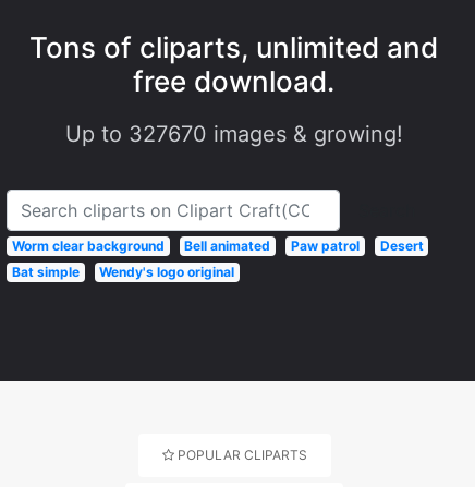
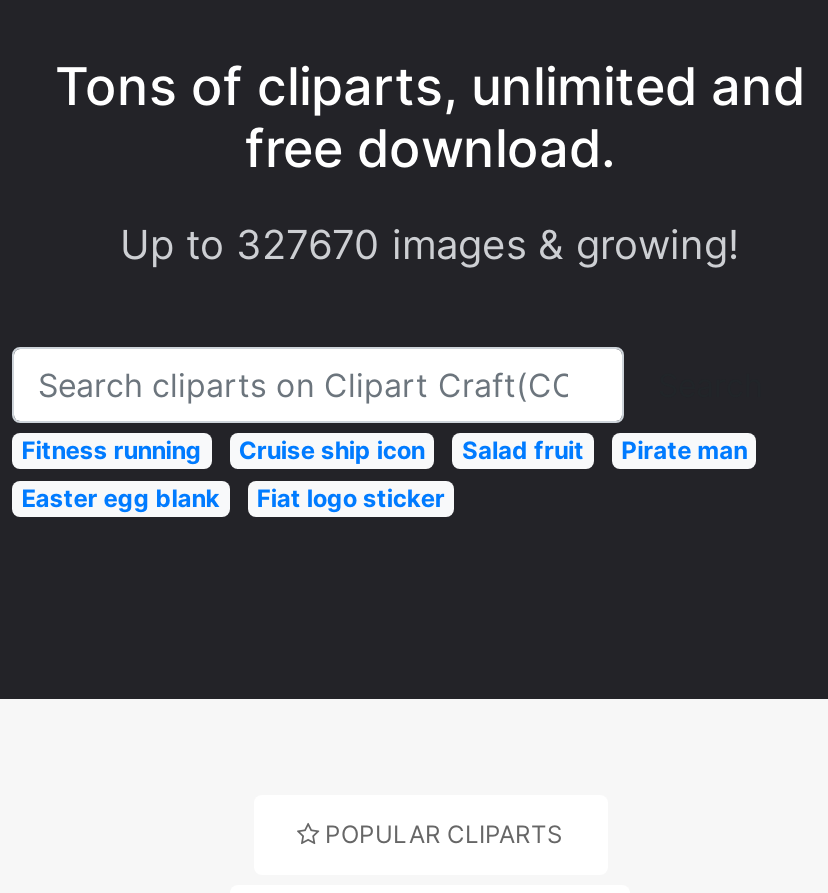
- Worm clear background
- Bell animated
- Paw patrol
- Desert
+ Fitness running
+ Cruise ship icon
+ Salad fruit
+ Pirate man

- Bat simple
- Wendy's logo original
+ Easter egg blank
+ Fiat logo sticker
